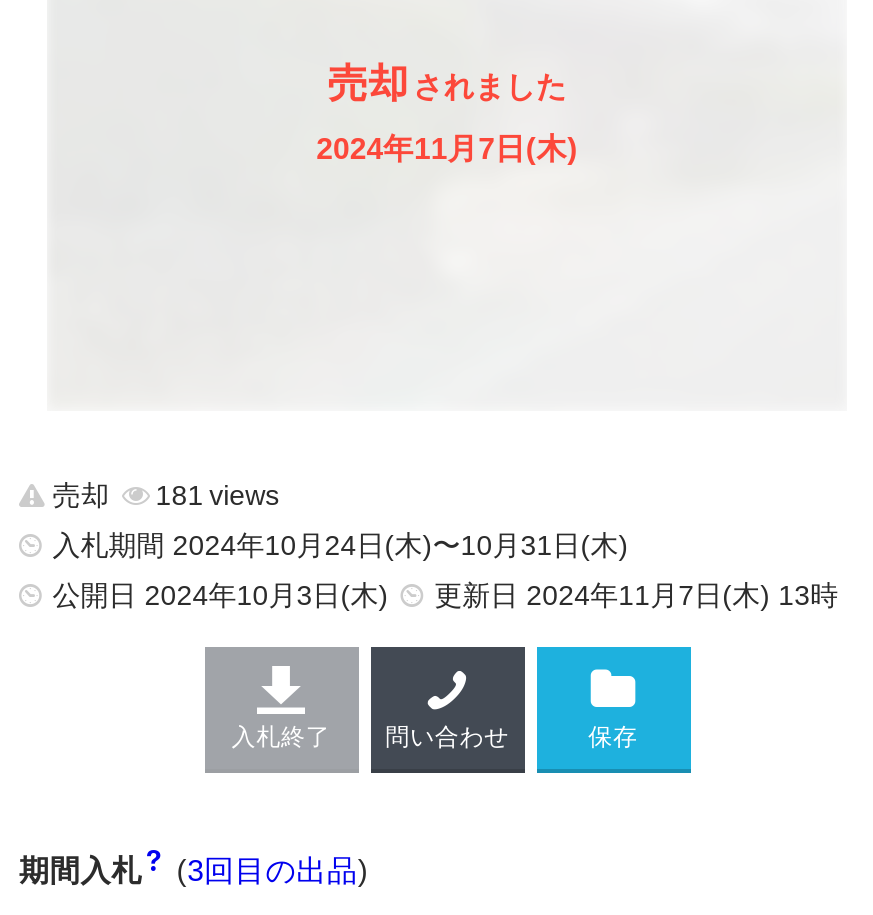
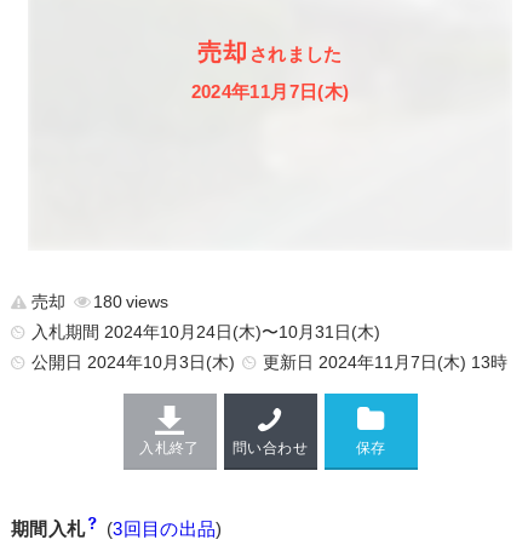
- 売却 181
+ 売却 180
